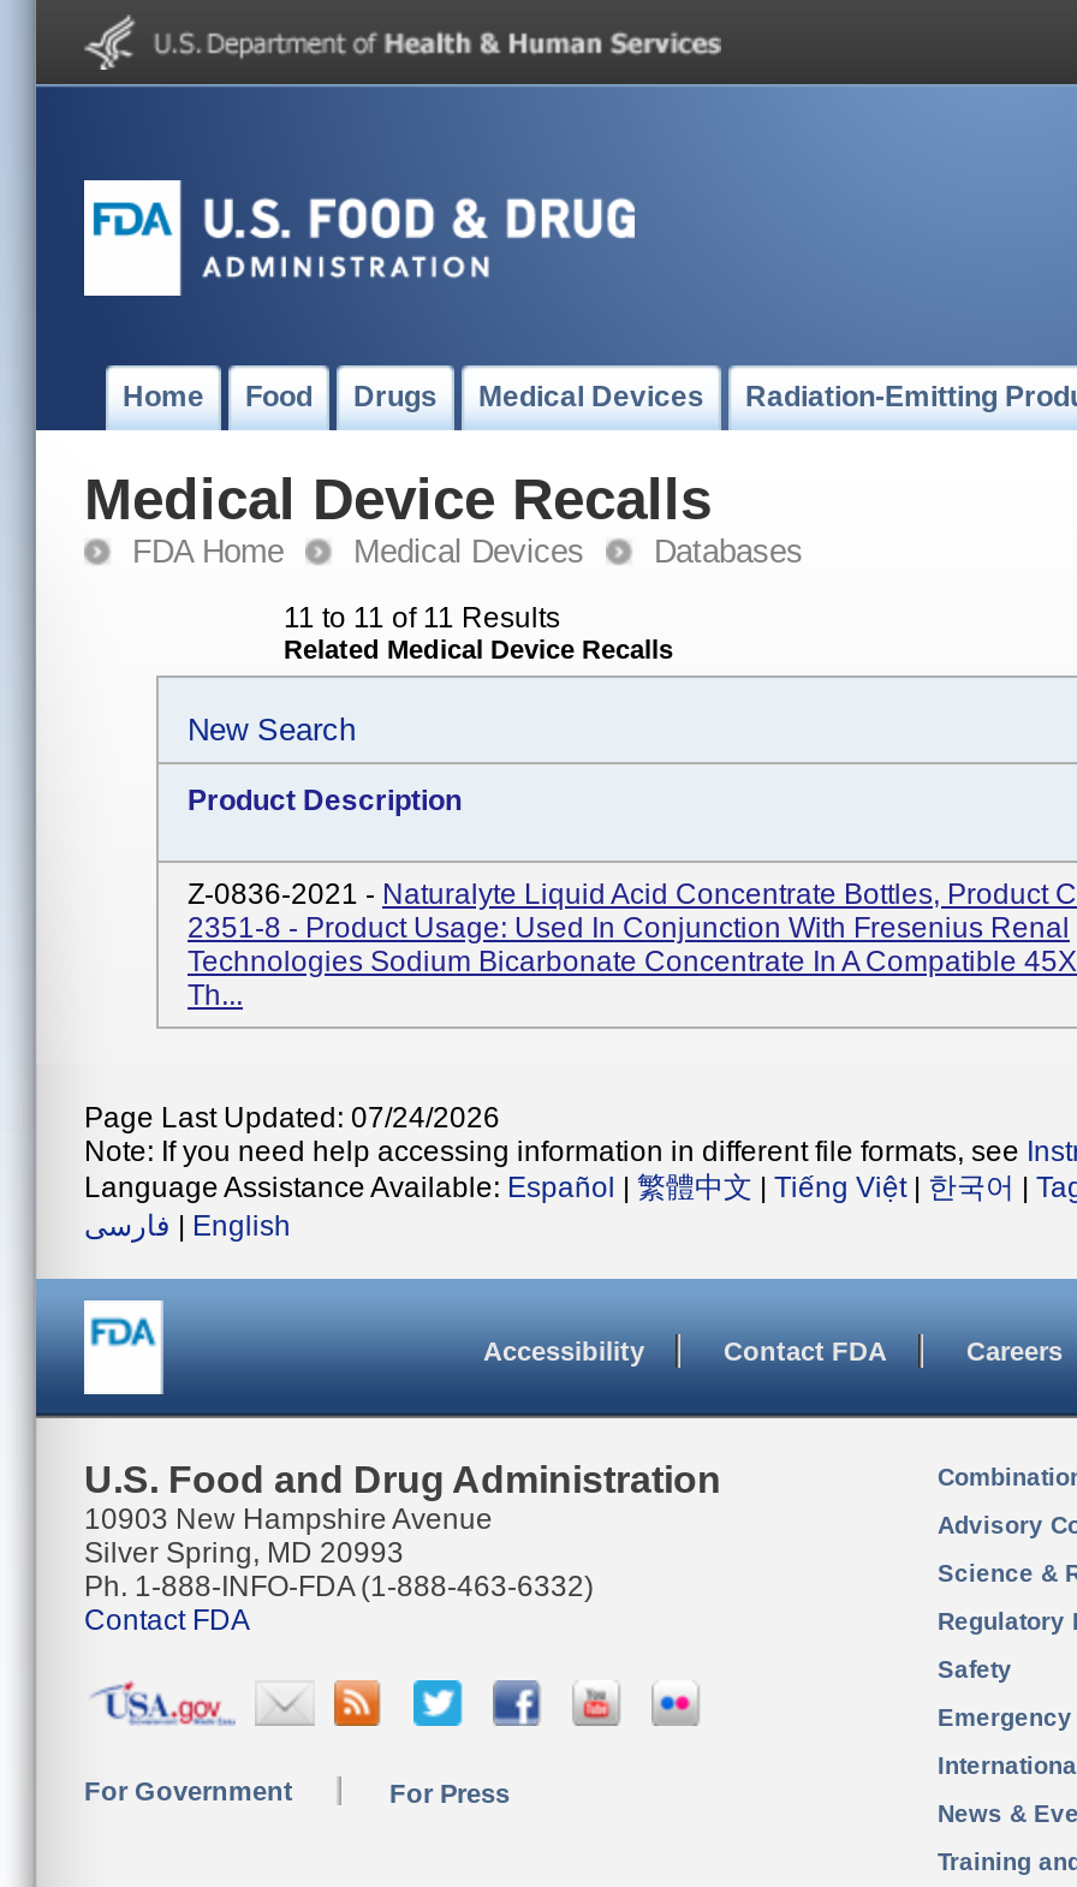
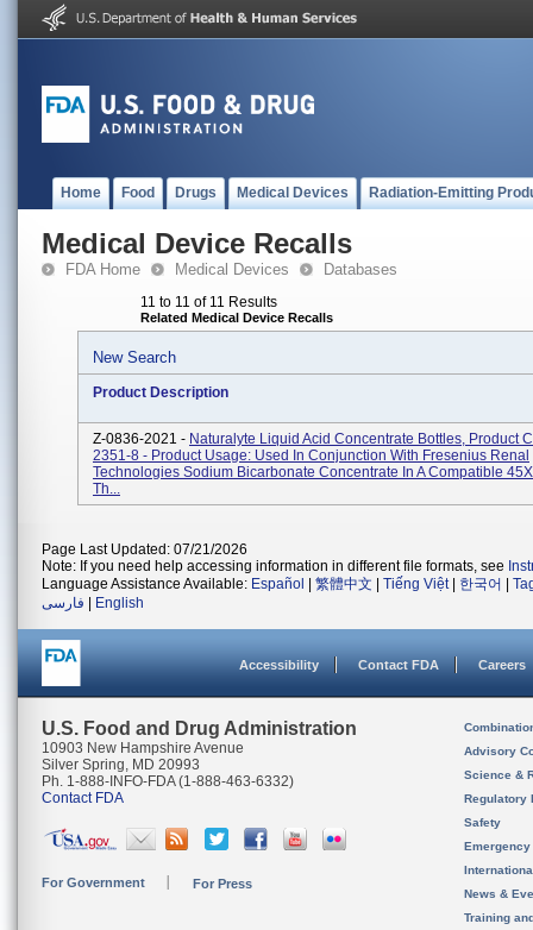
- Page Last Updated: 07/24/2026
+ Page Last Updated: 07/21/2026
